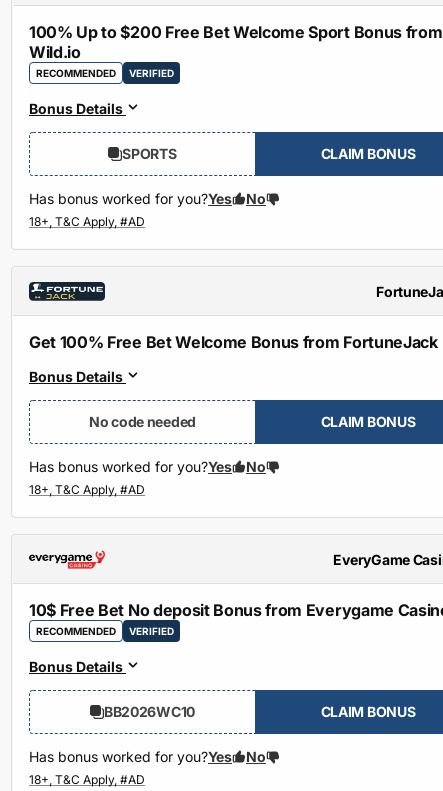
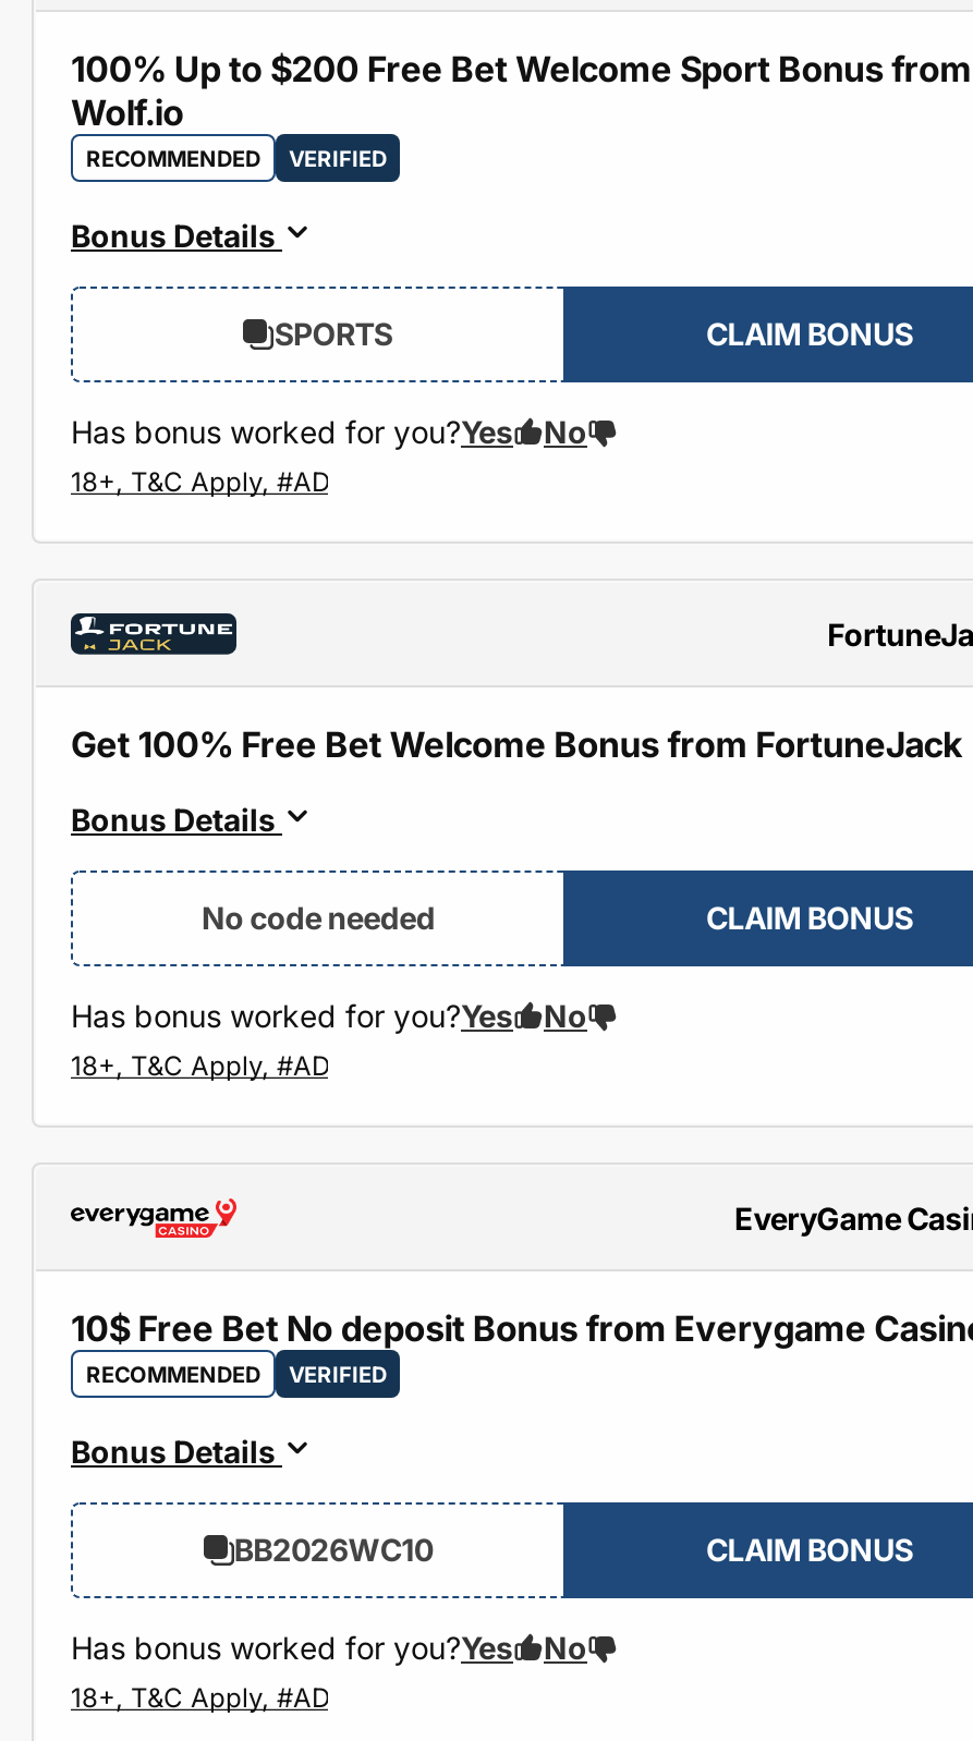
- Wild.io
+ Wolf.io
